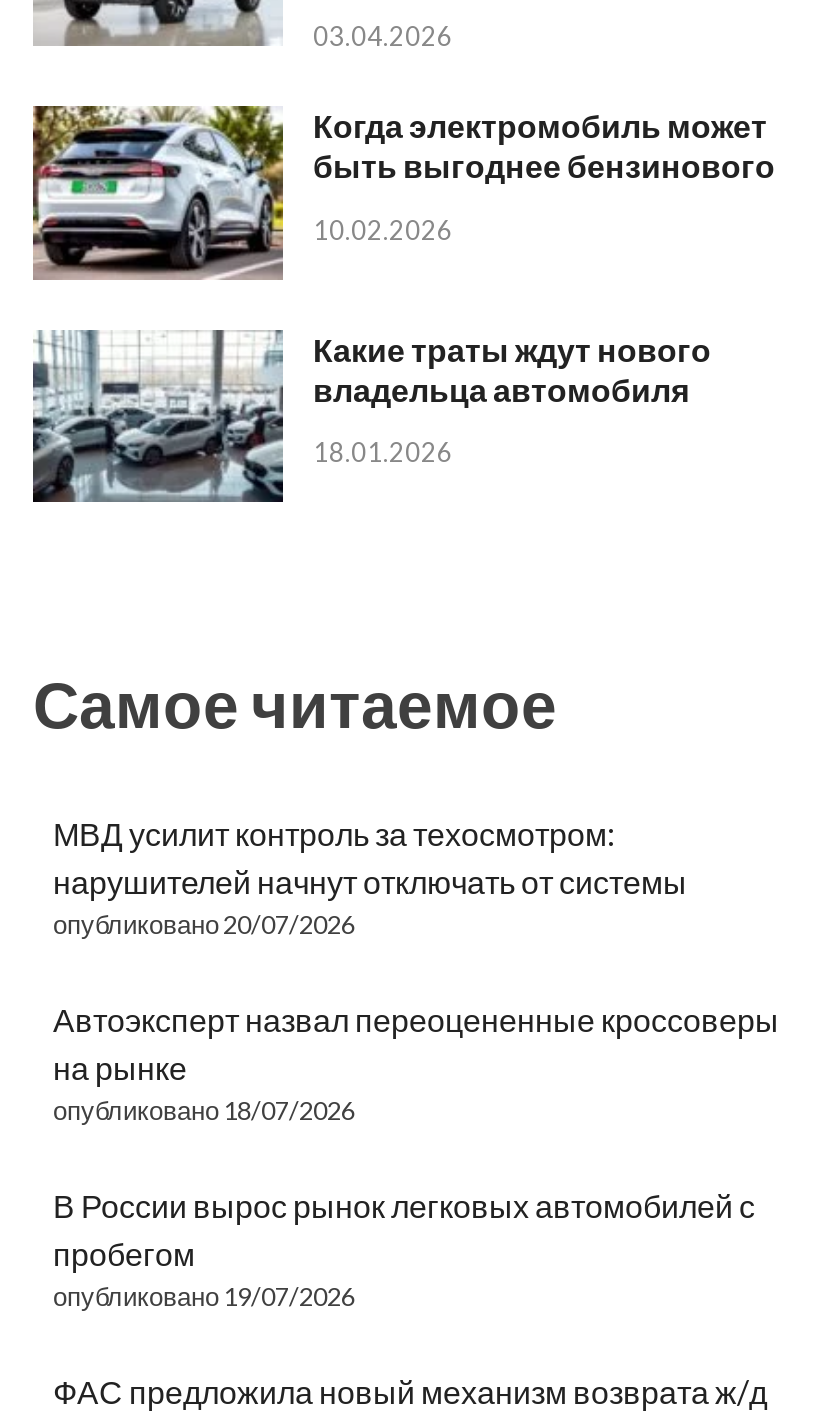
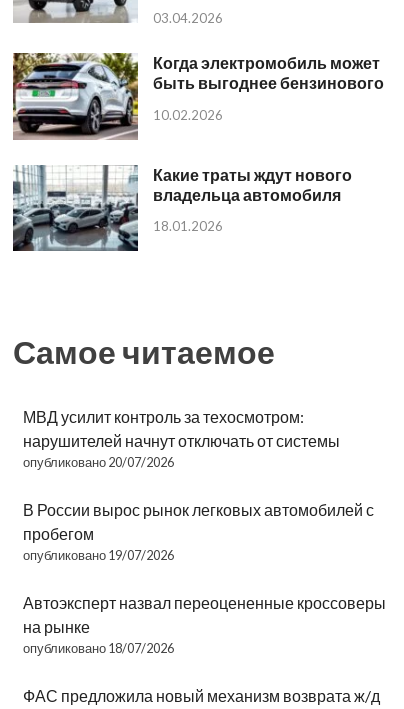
moved down: Автоэксперт назвал переоцененные кроссоверы | на рынке | опубликовано 18/07/2026

moved up: В России вырос рынок легковых автомобилей с | пробегом | опубликовано 19/07/2026
